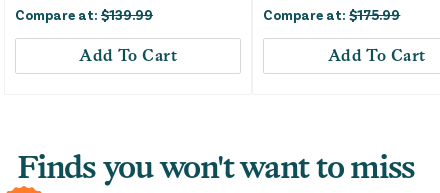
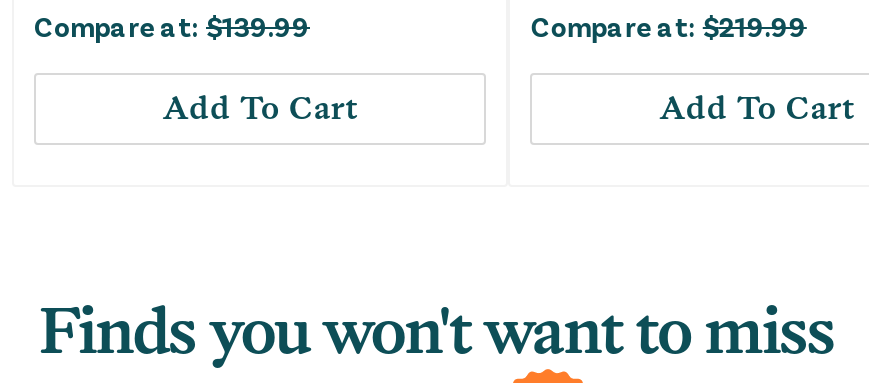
- Compare at: $175.99
+ Compare at: $219.99
